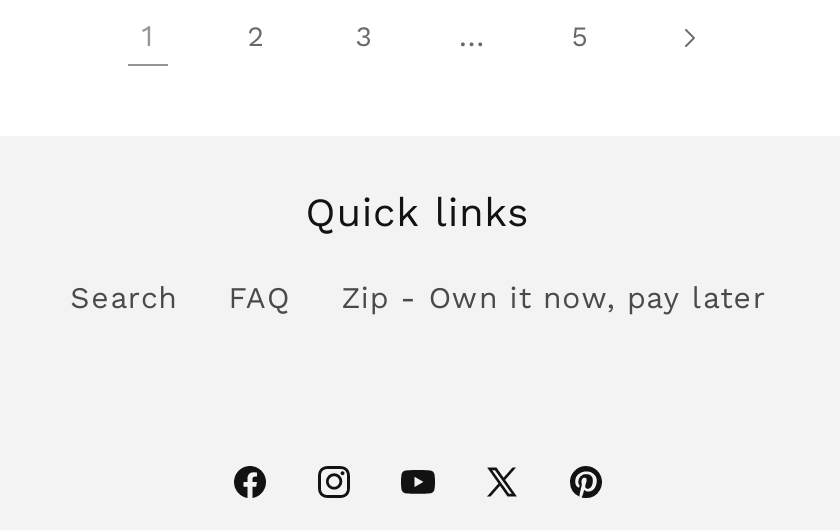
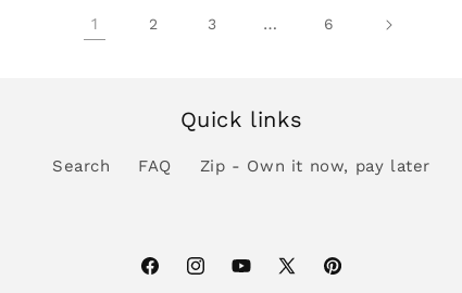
- 5
+ 6
